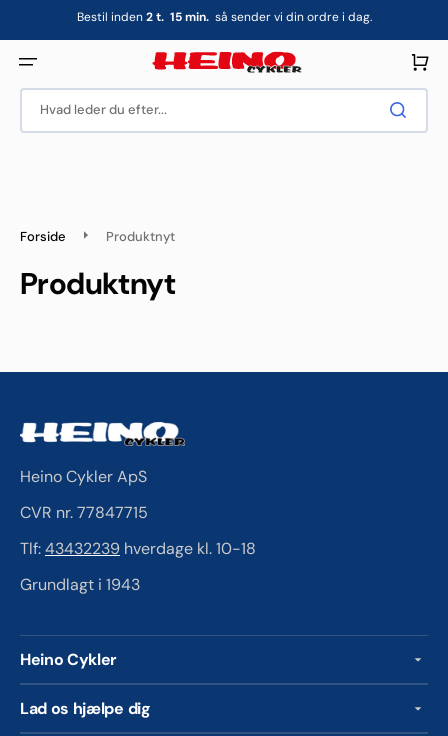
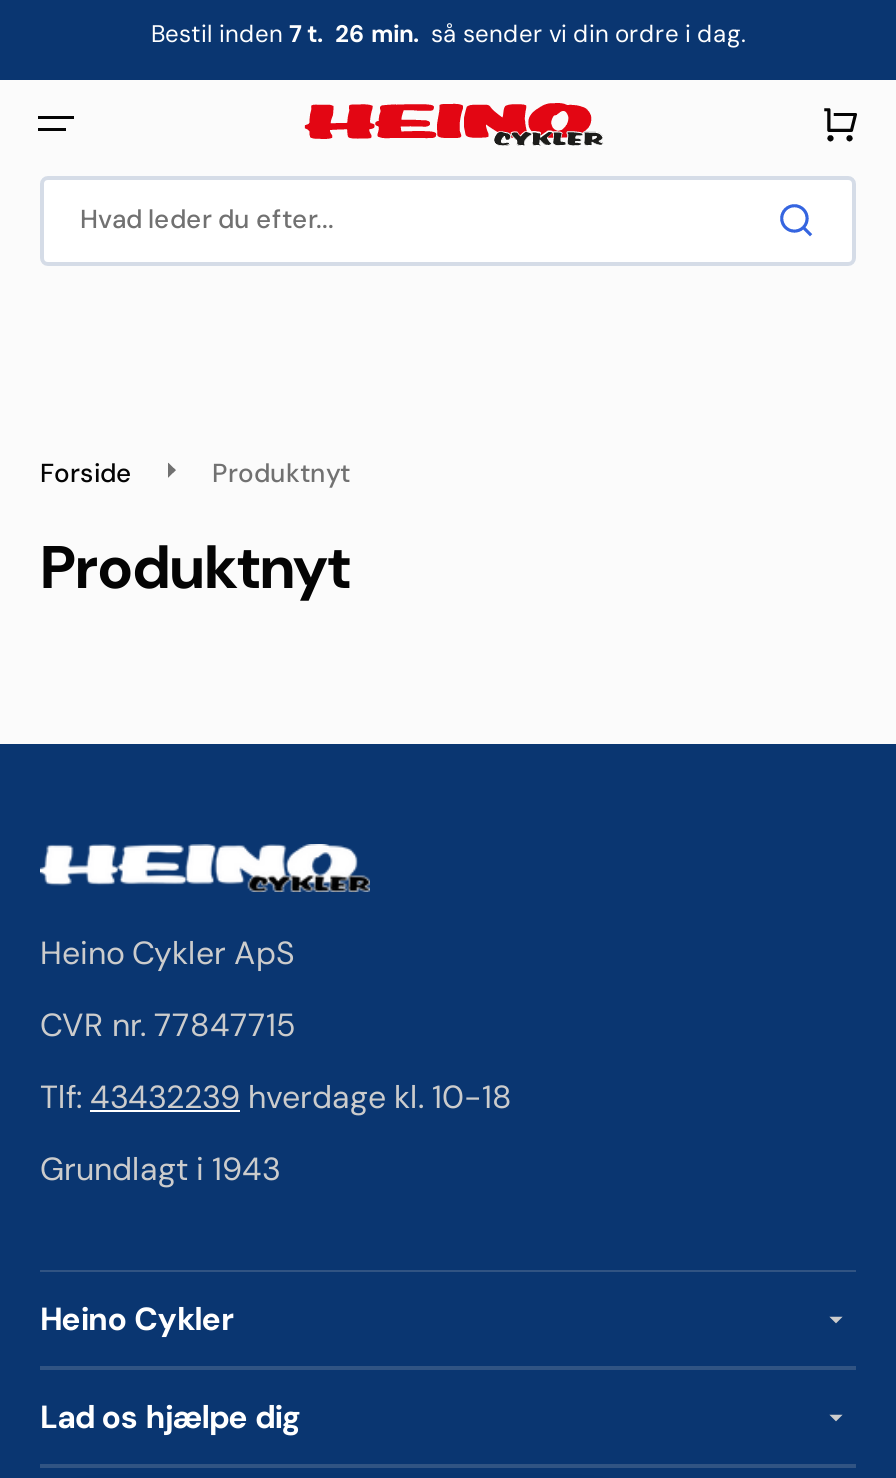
- Bestil inden 2 t. 15 min. så sender vi din ordre i dag.
+ Bestil inden 7 t. 26 min. så sender vi din ordre i dag.
